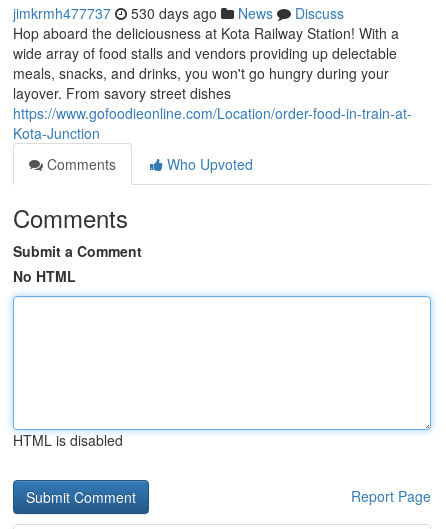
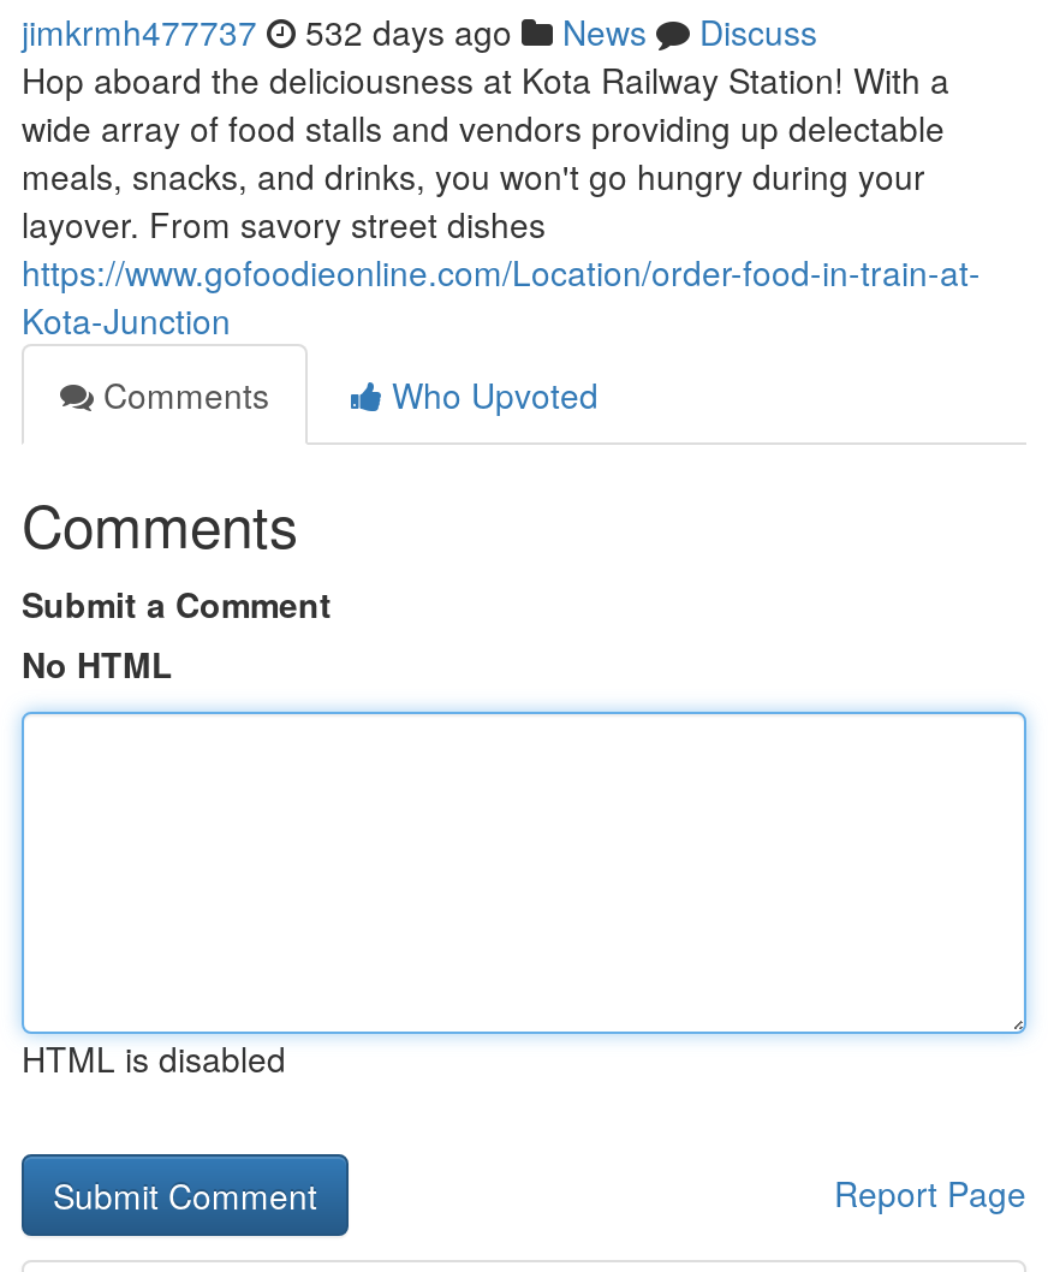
- jimkrmh477737 530 days ago News Discuss
+ jimkrmh477737 532 days ago News Discuss
